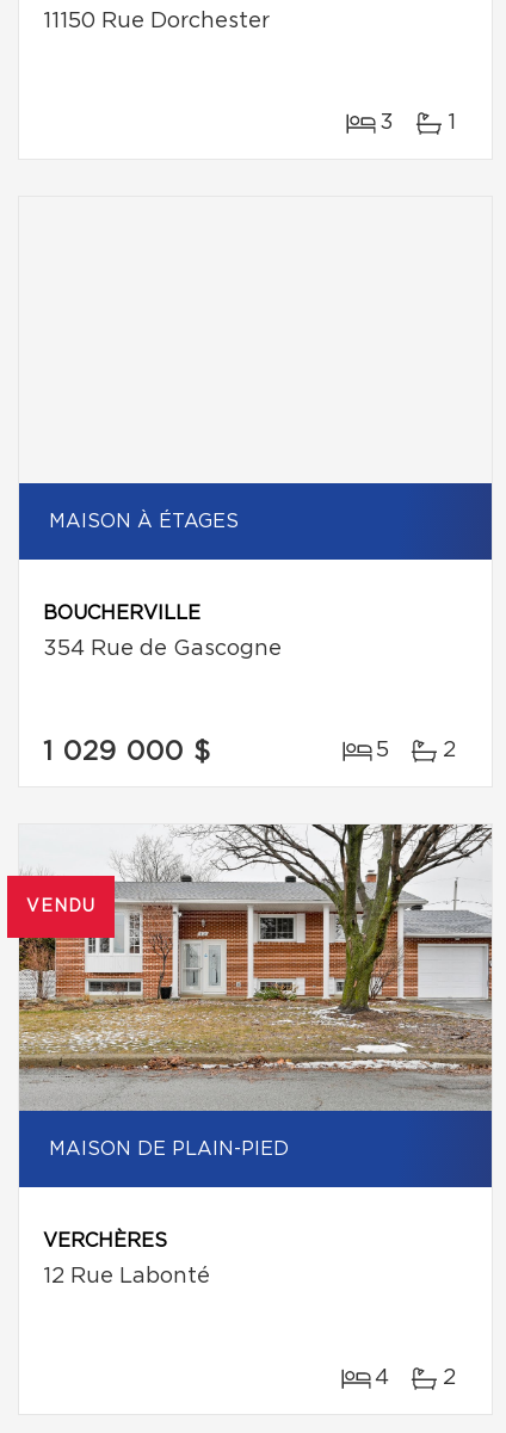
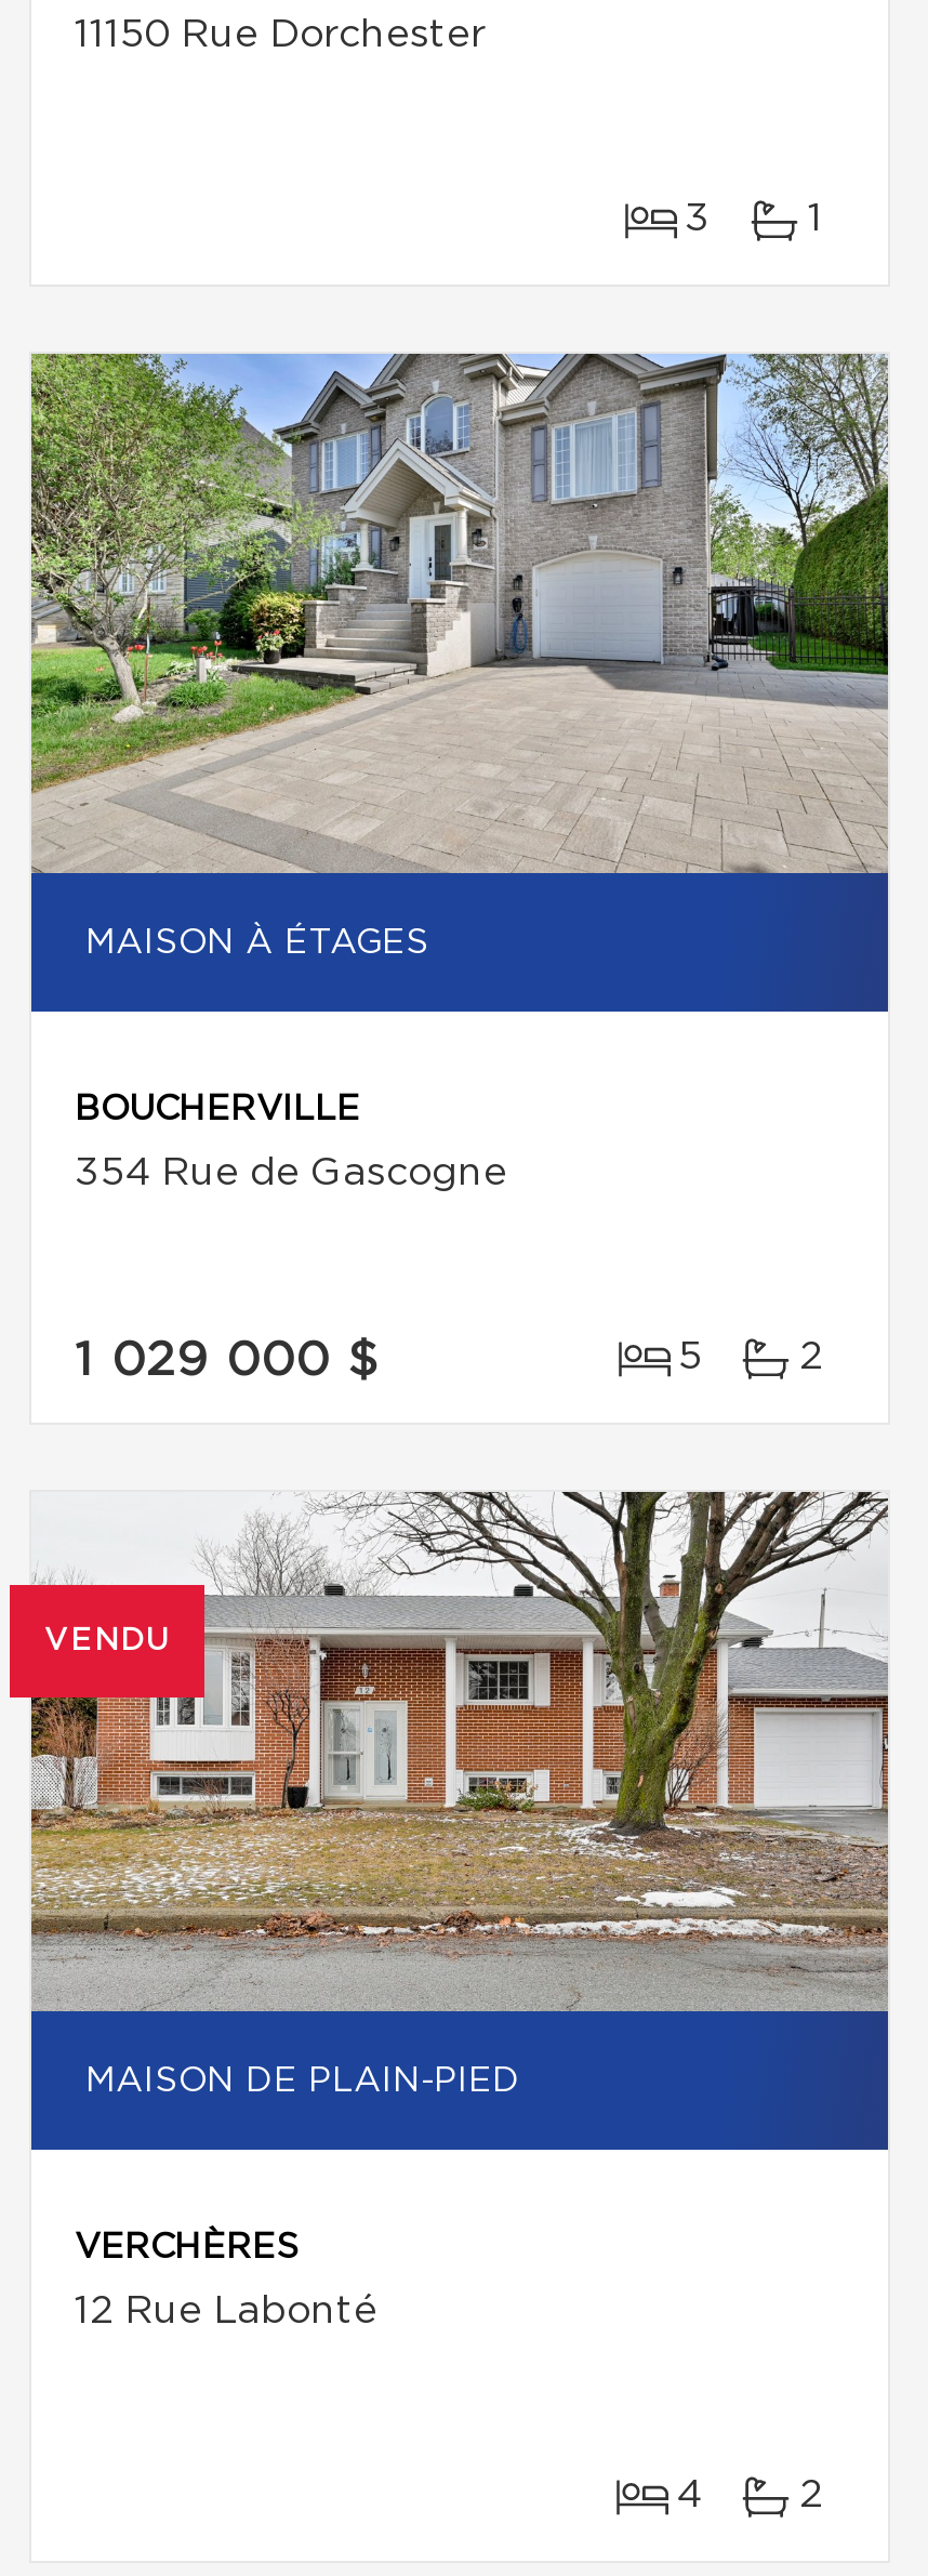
+ [image]
